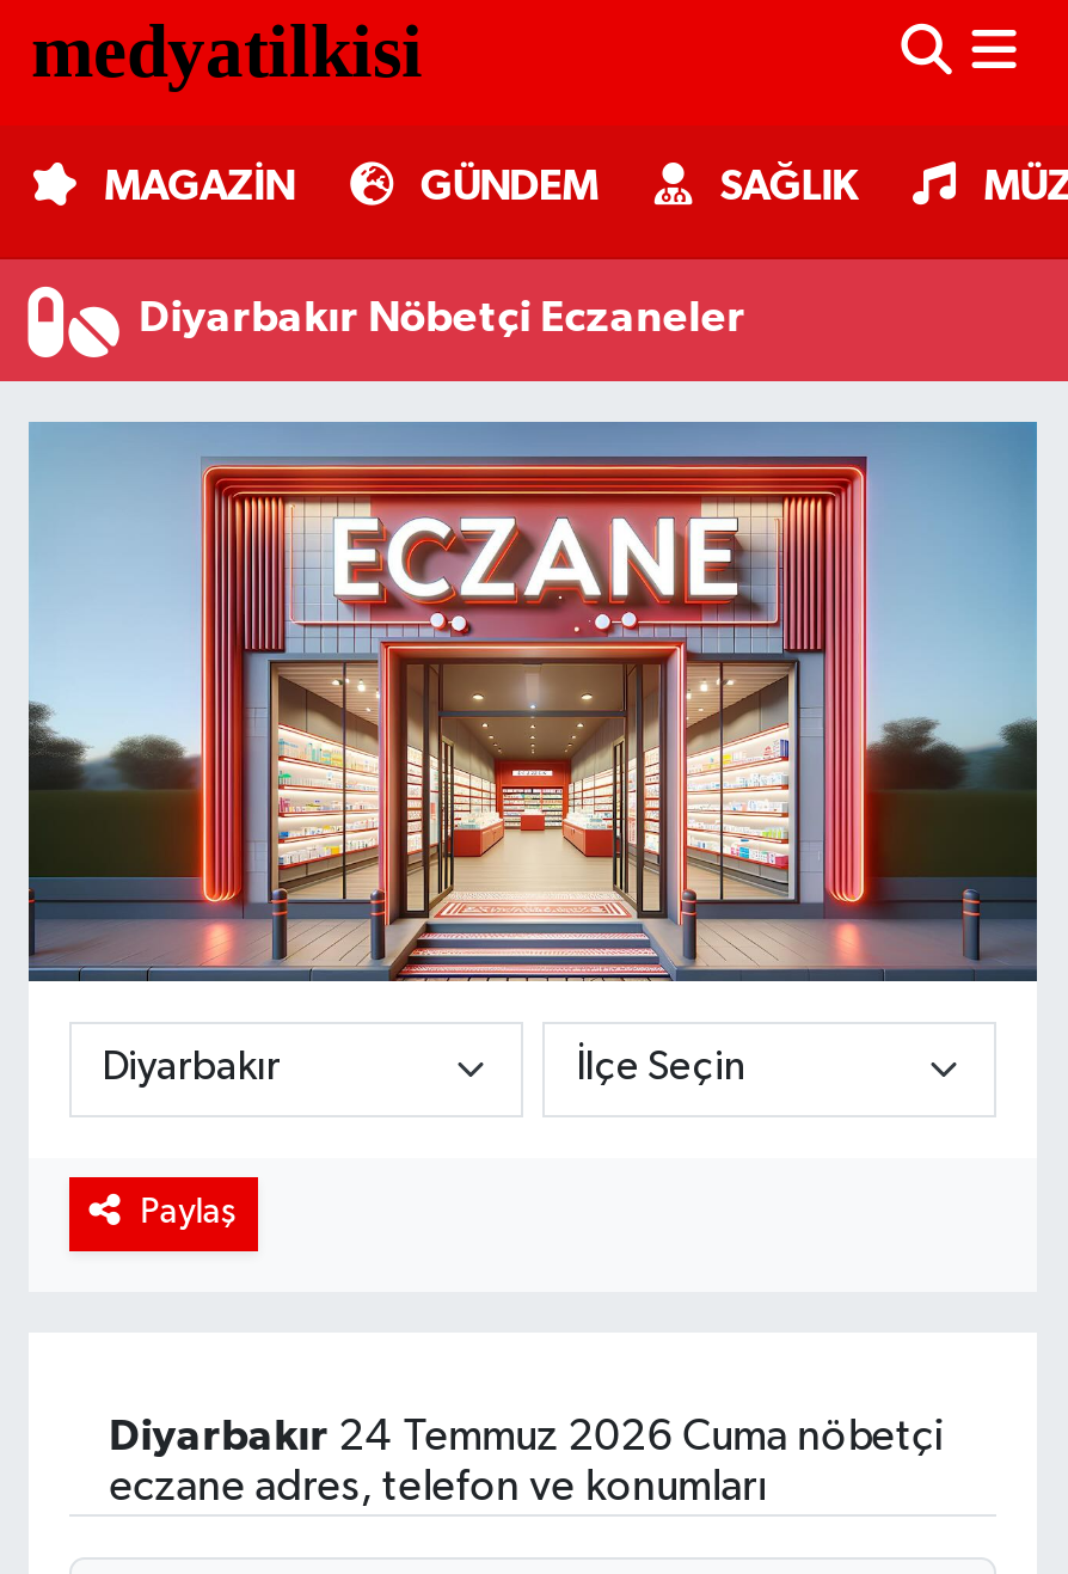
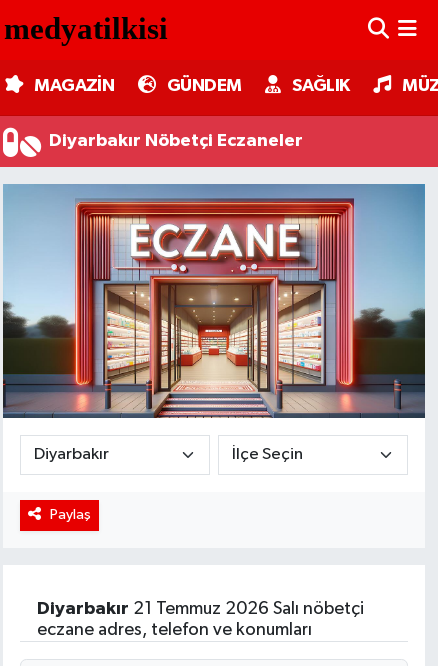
- Diyarbakır 24 Temmuz 2026 Cuma nöbetçi
+ Diyarbakır 21 Temmuz 2026 Salı nöbetçi
